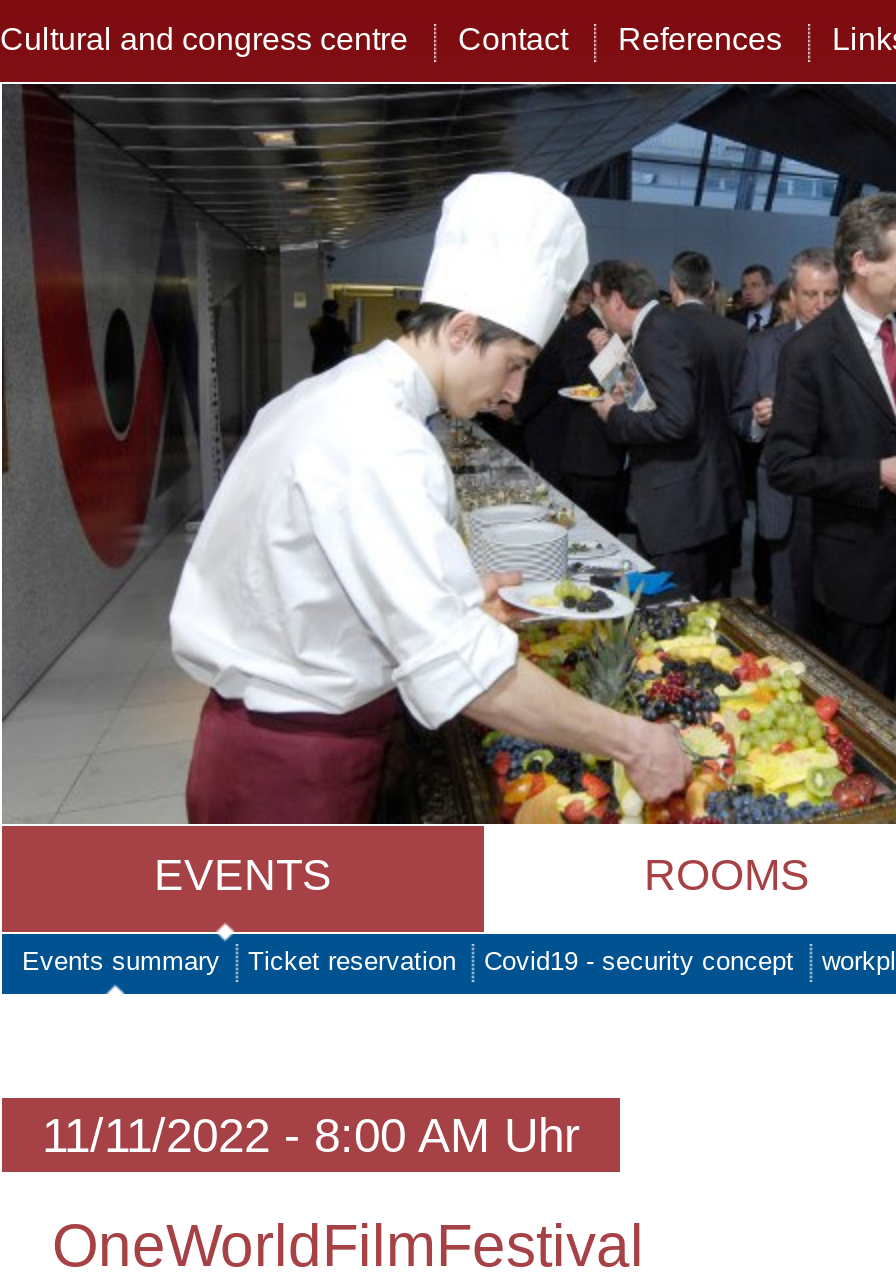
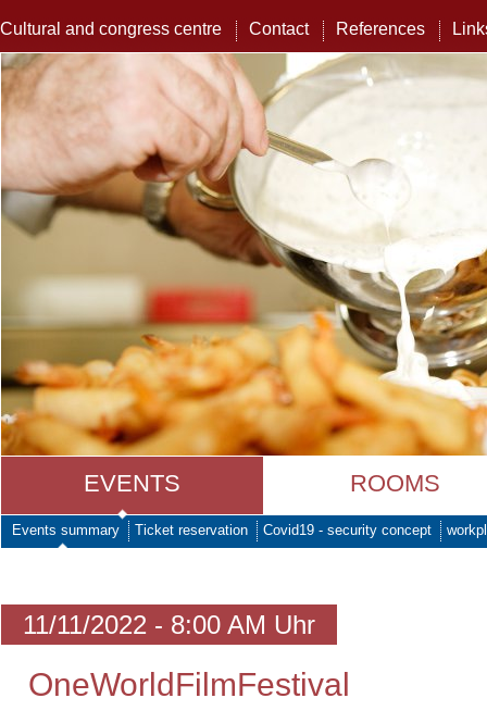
- [image]
+ [image]
